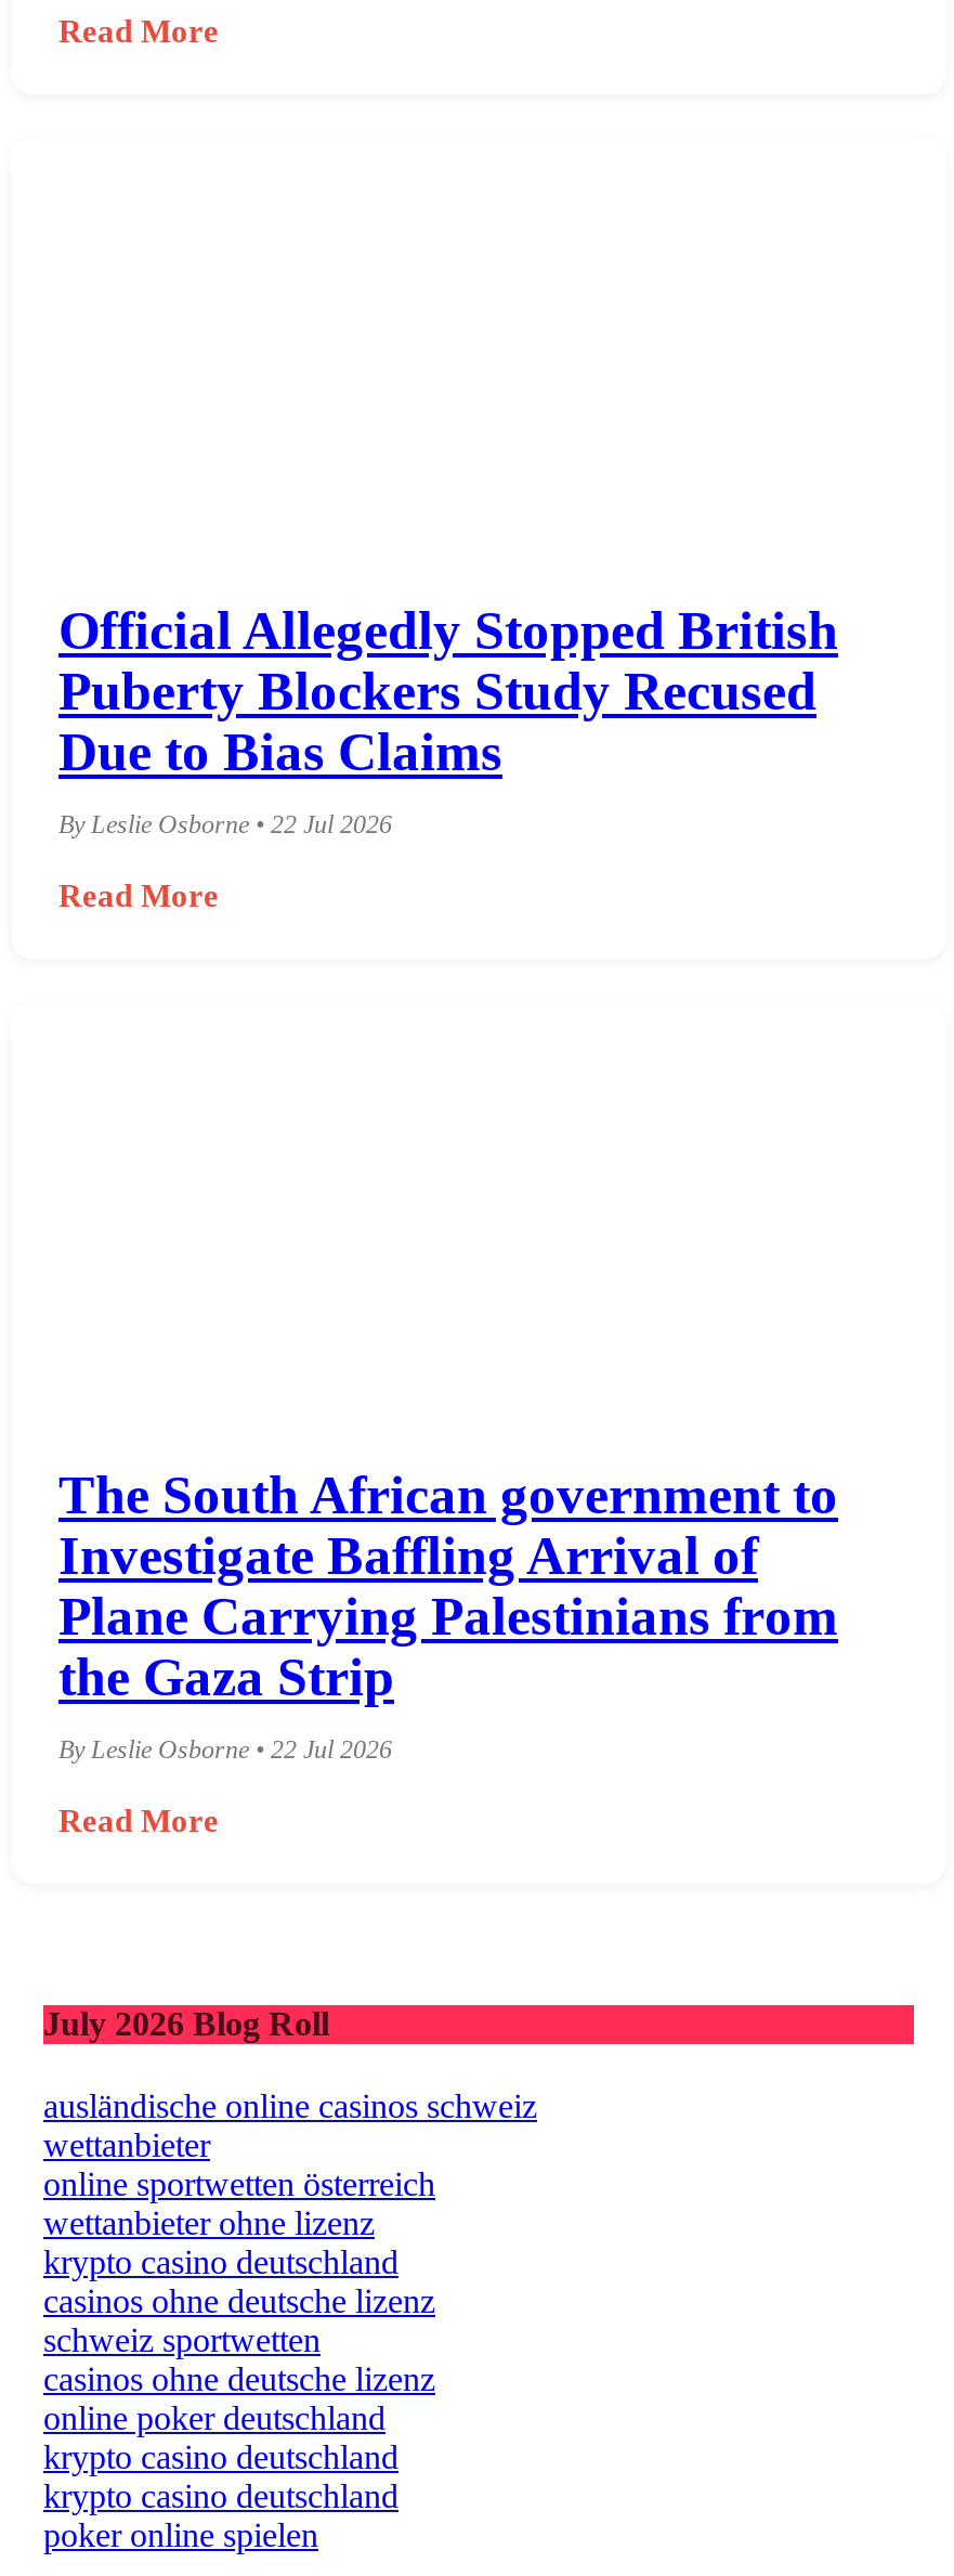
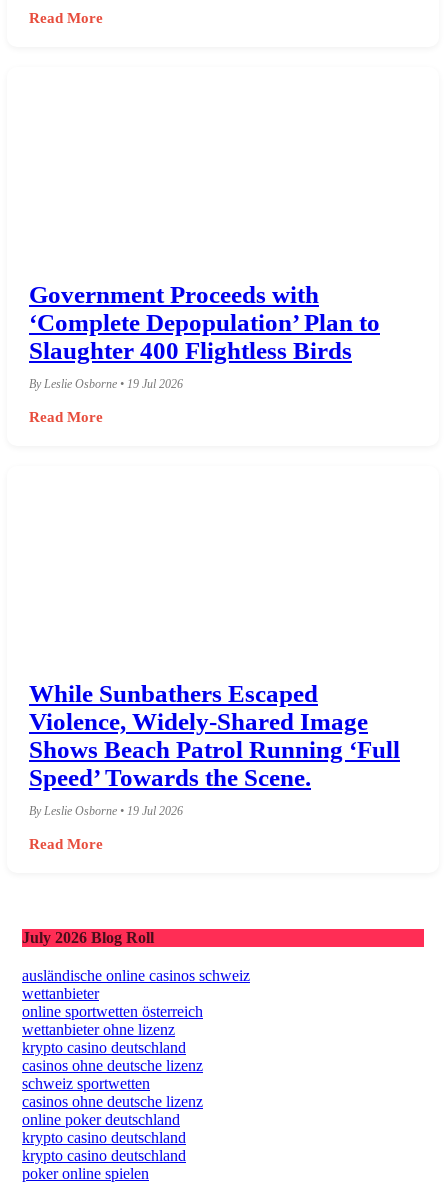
- Official Allegedly Stopped British
- Puberty Blockers Study Recused
- Due to Bias Claims
+ Government Proceeds with
+ ‘Complete Depopulation’ Plan to
+ Slaughter 400 Flightless Birds

- By Leslie Osborne • 22 Jul 2026
+ By Leslie Osborne • 19 Jul 2026

- The South African government to
- Investigate Baffling Arrival of
- Plane Carrying Palestinians from
- the Gaza Strip
+ While Sunbathers Escaped
+ Violence, Widely-Shared Image
+ Shows Beach Patrol Running ‘Full
+ Speed’ Towards the Scene.

- By Leslie Osborne • 22 Jul 2026
+ By Leslie Osborne • 19 Jul 2026
